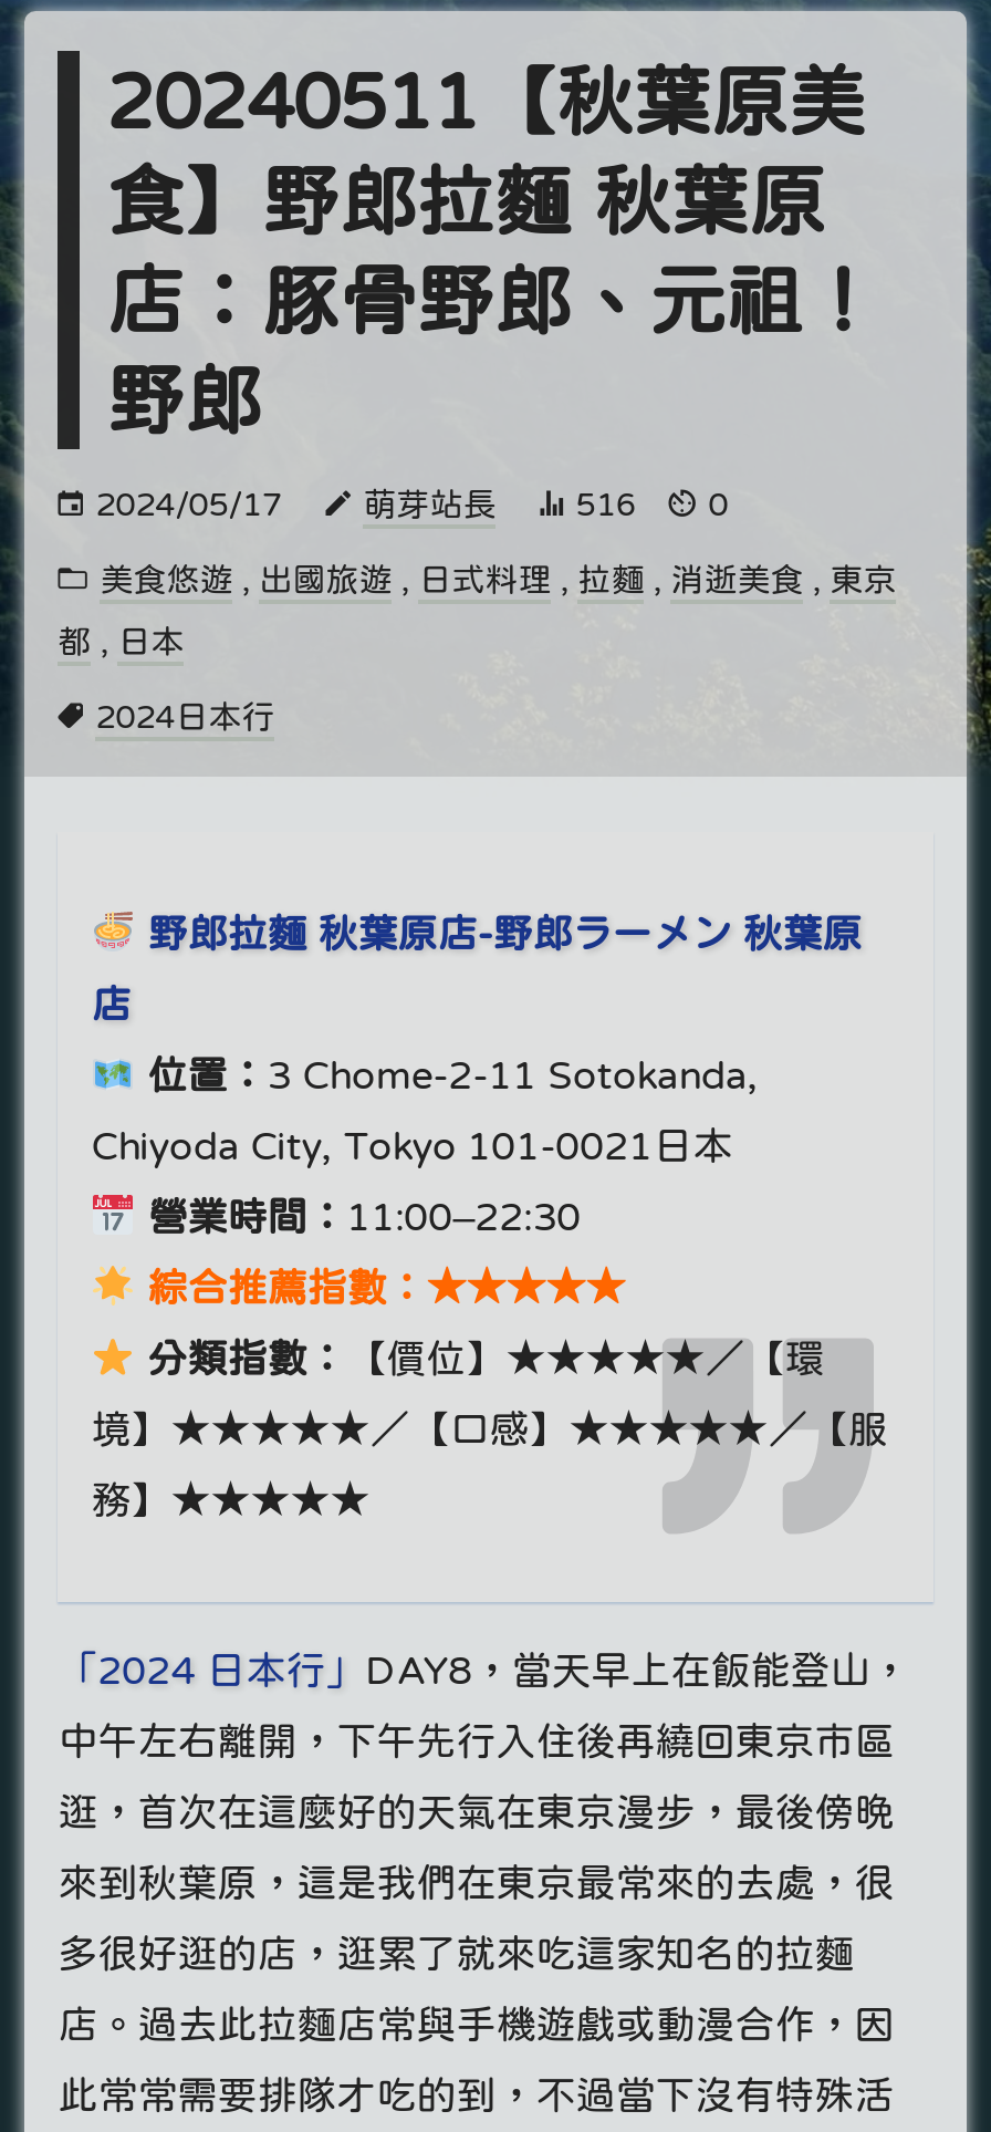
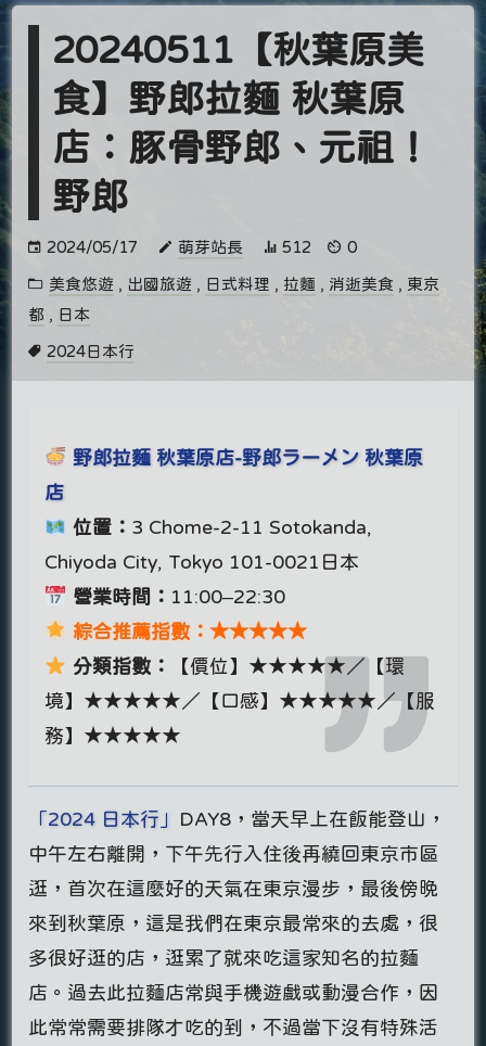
- 516 0
+ 512 0
